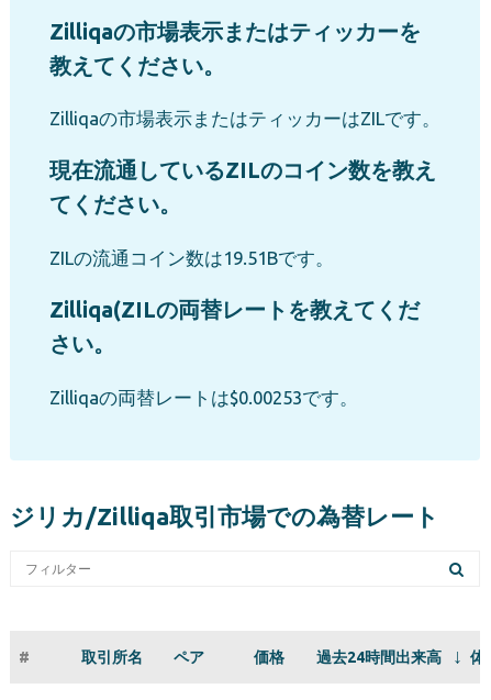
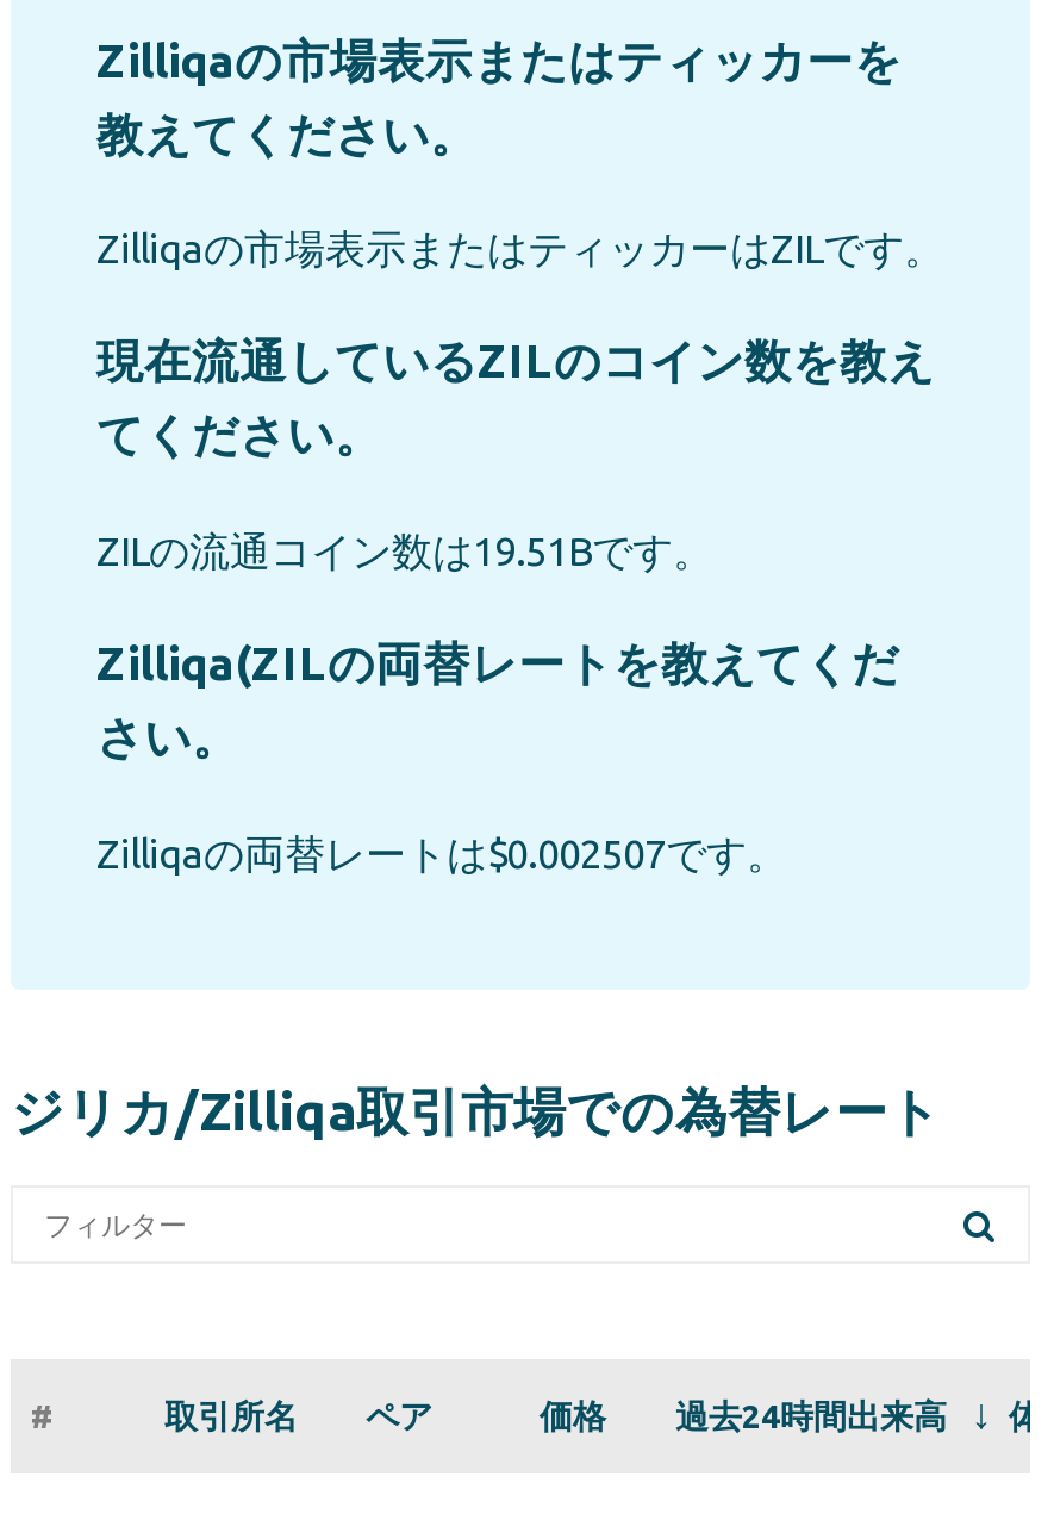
- Zilliqaの両替レートは$0.00253です。
+ Zilliqaの両替レートは$0.002507です。
